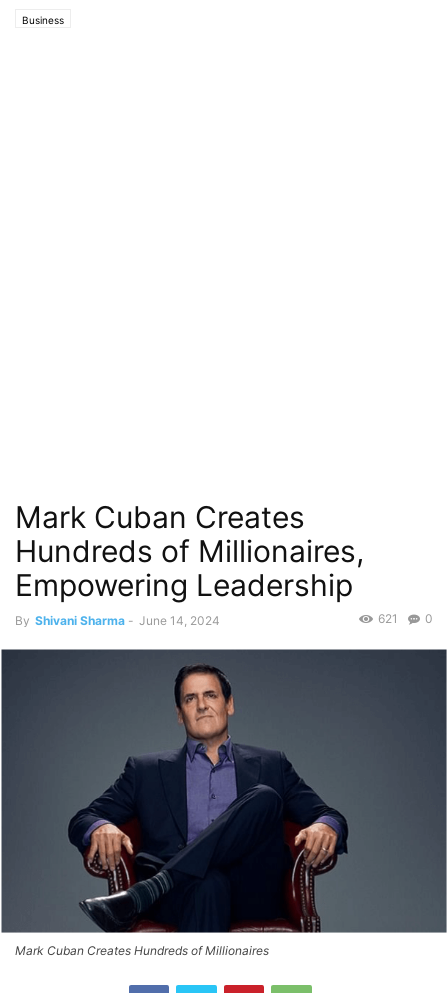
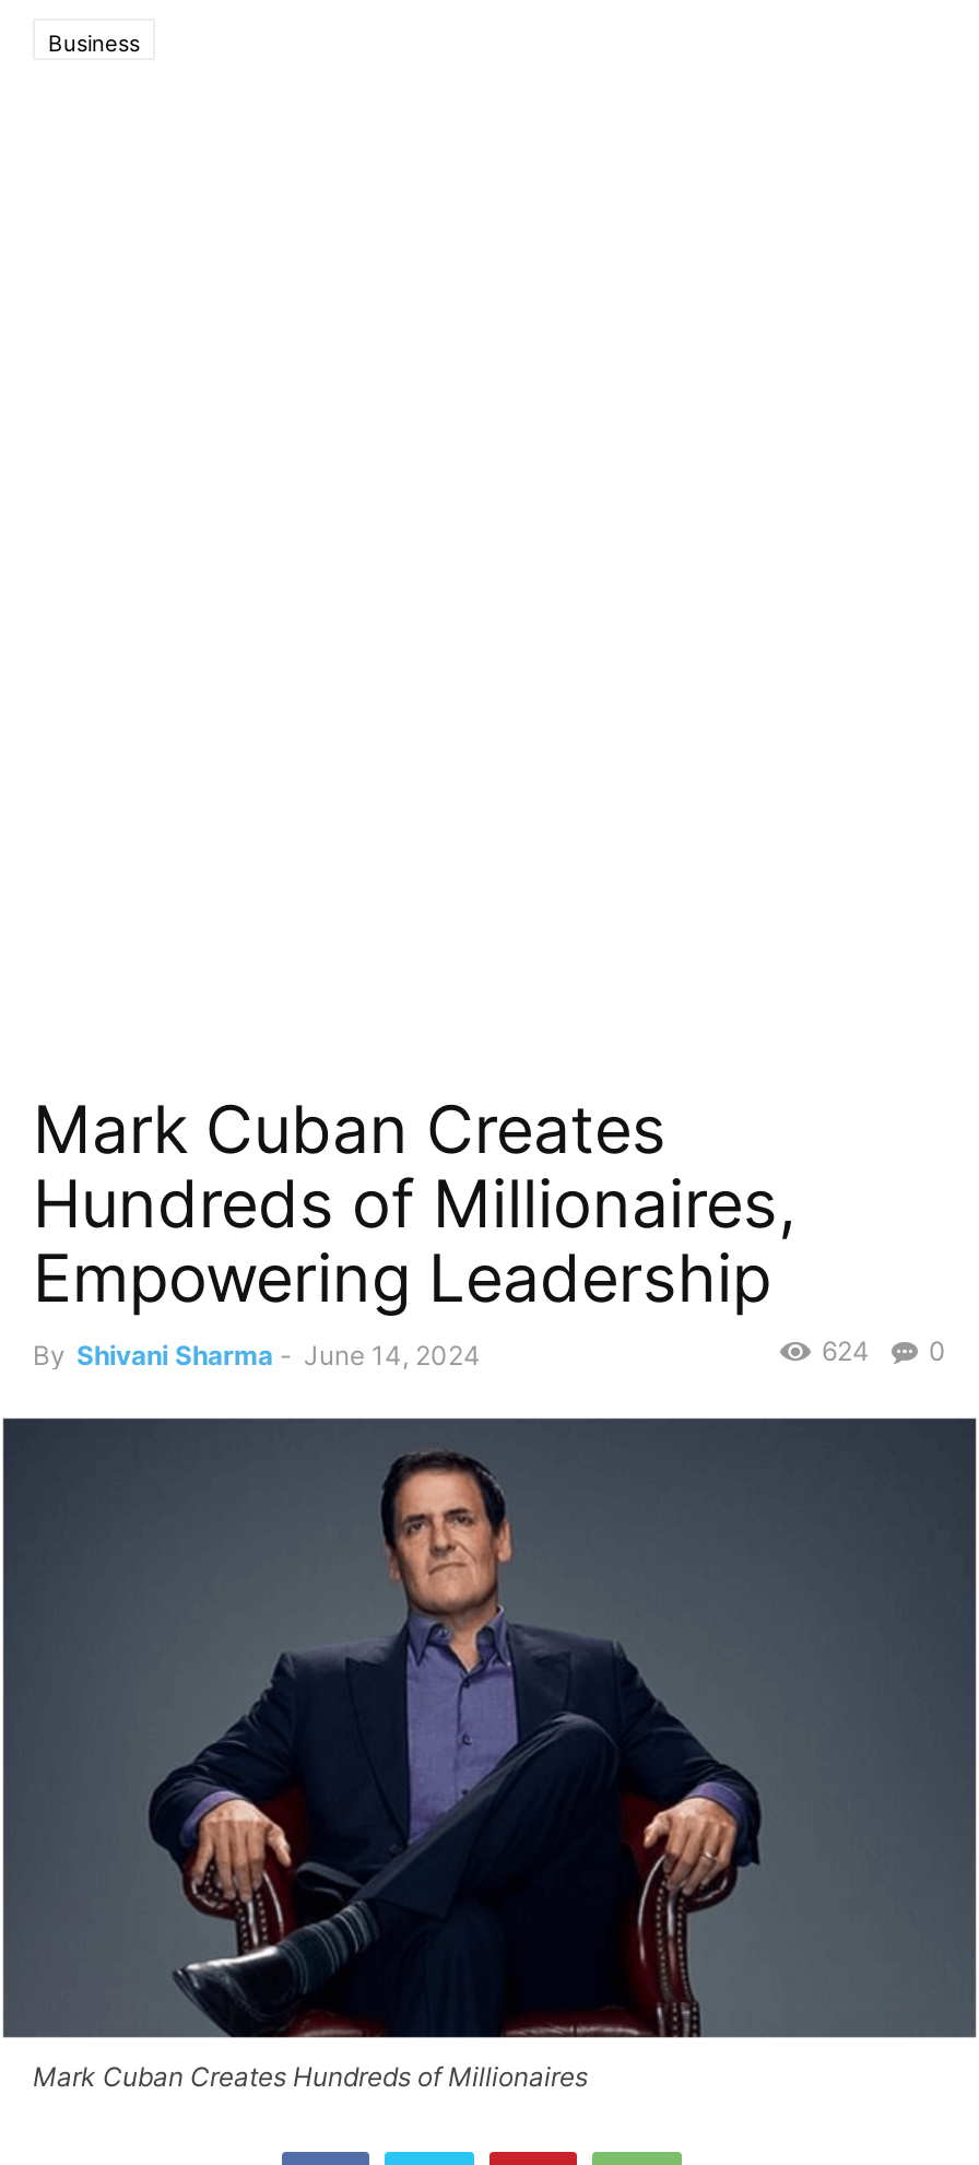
- 621 0
+ 624 0
